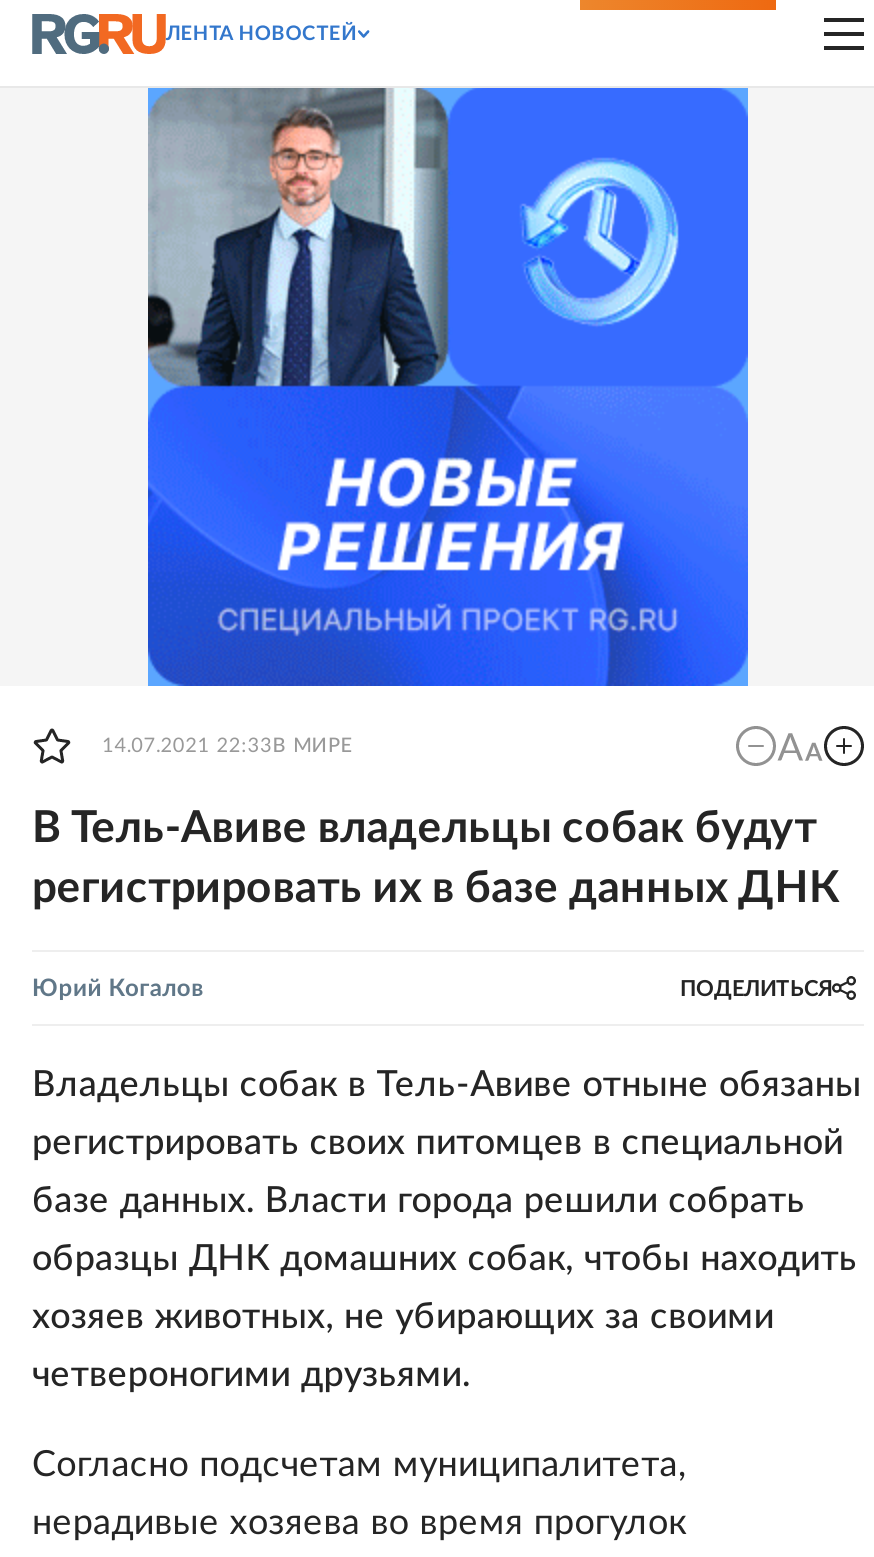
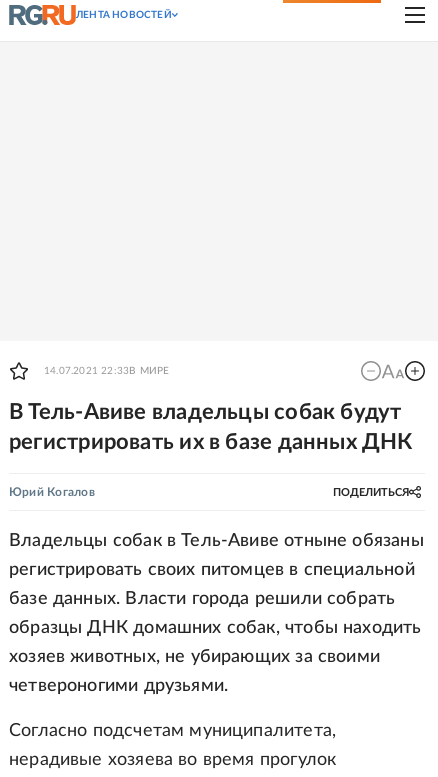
- [image]
